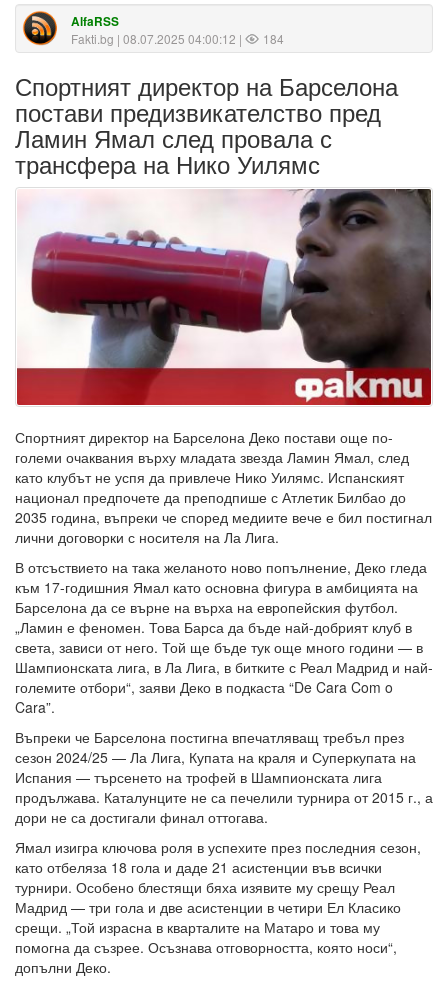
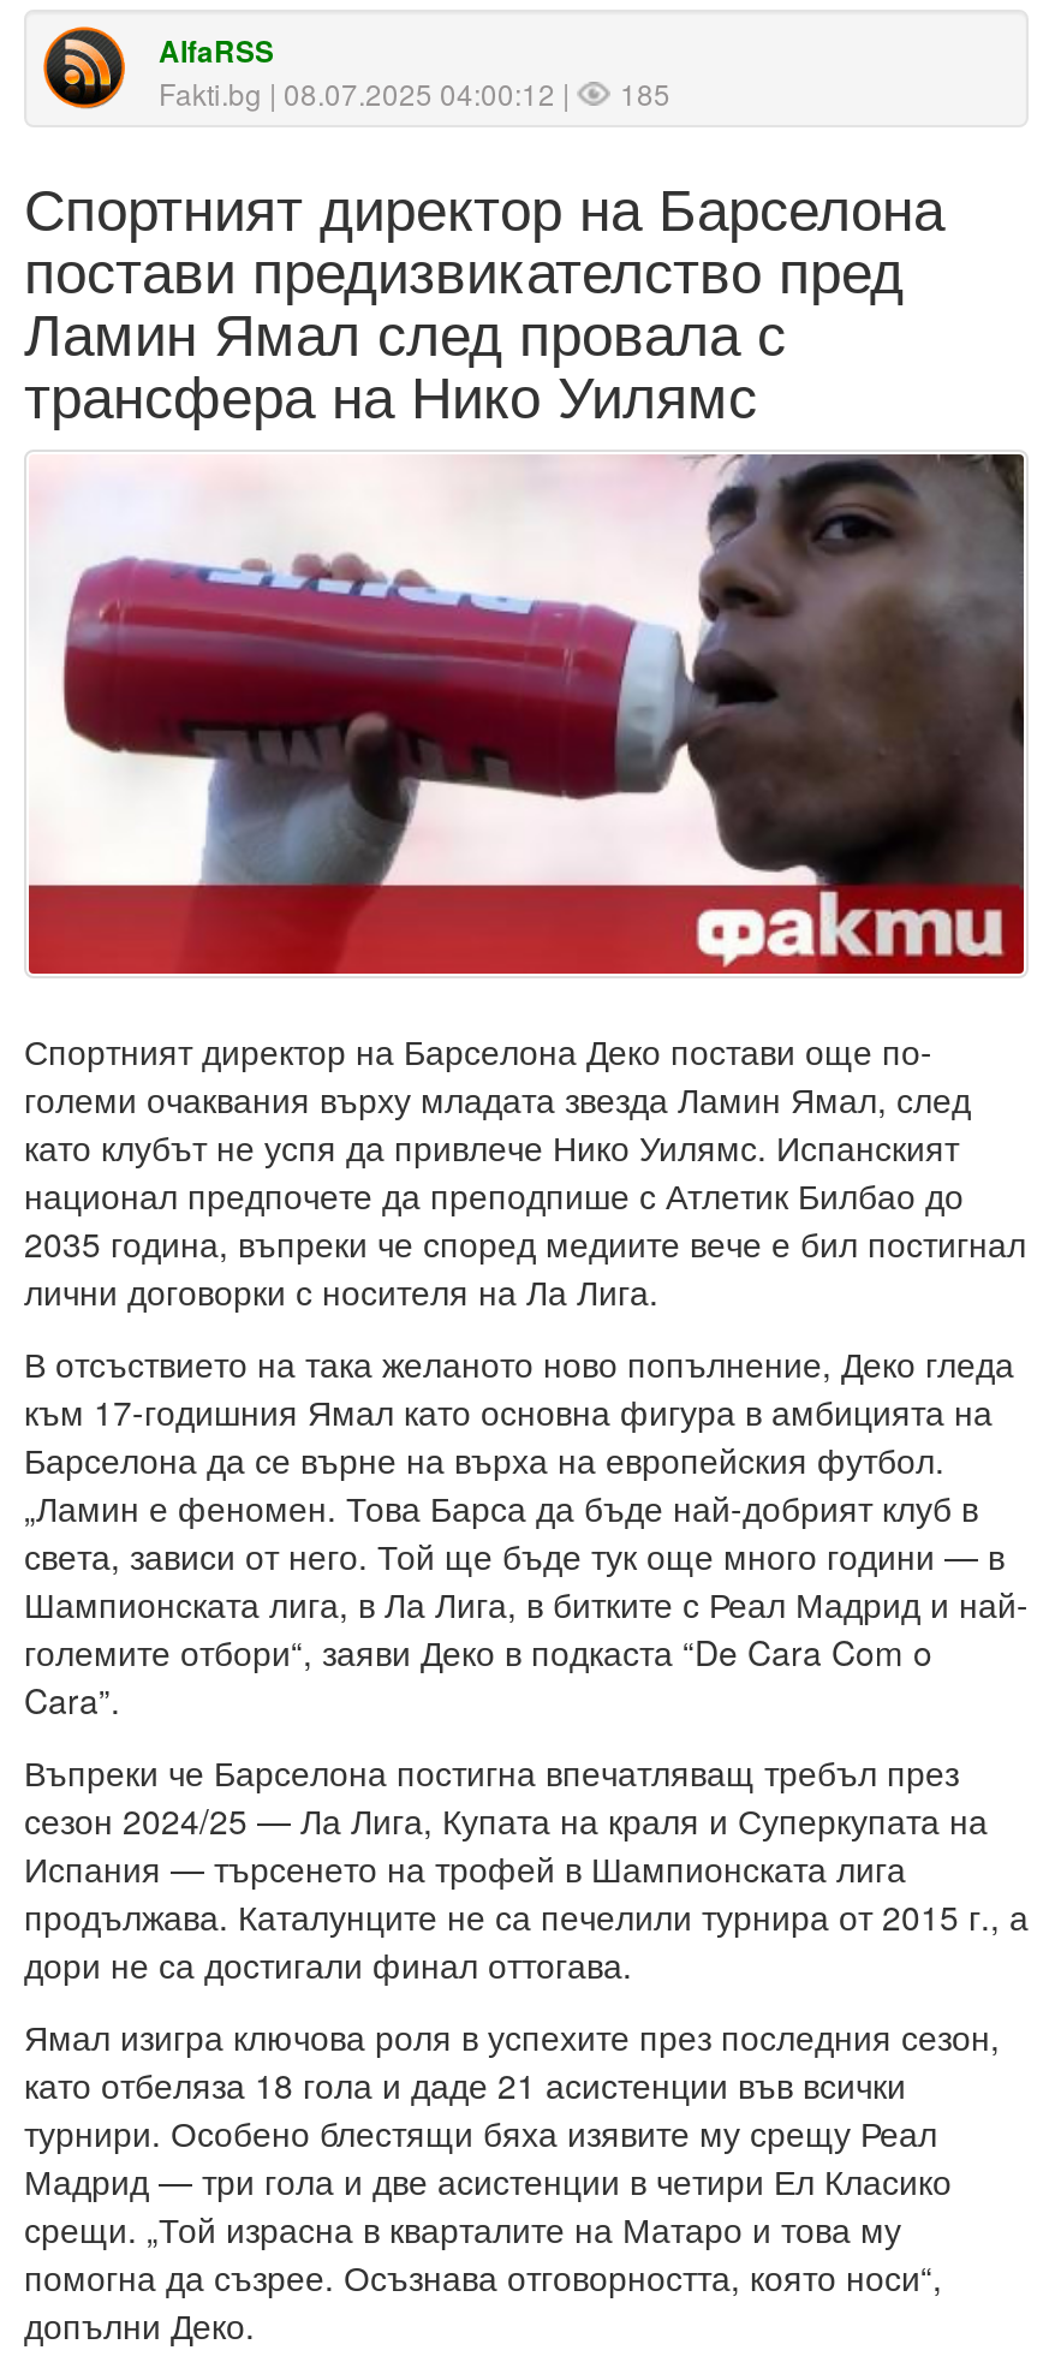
- 184
+ 185
